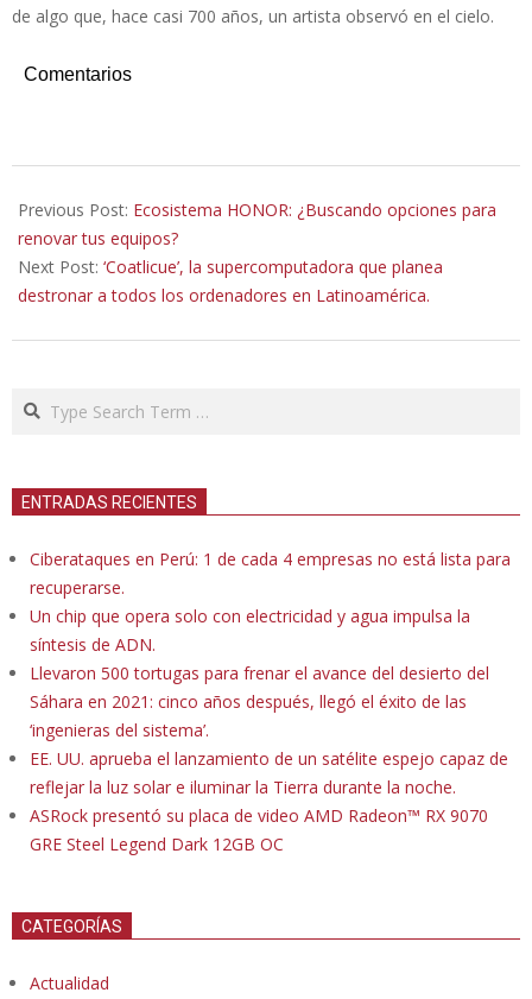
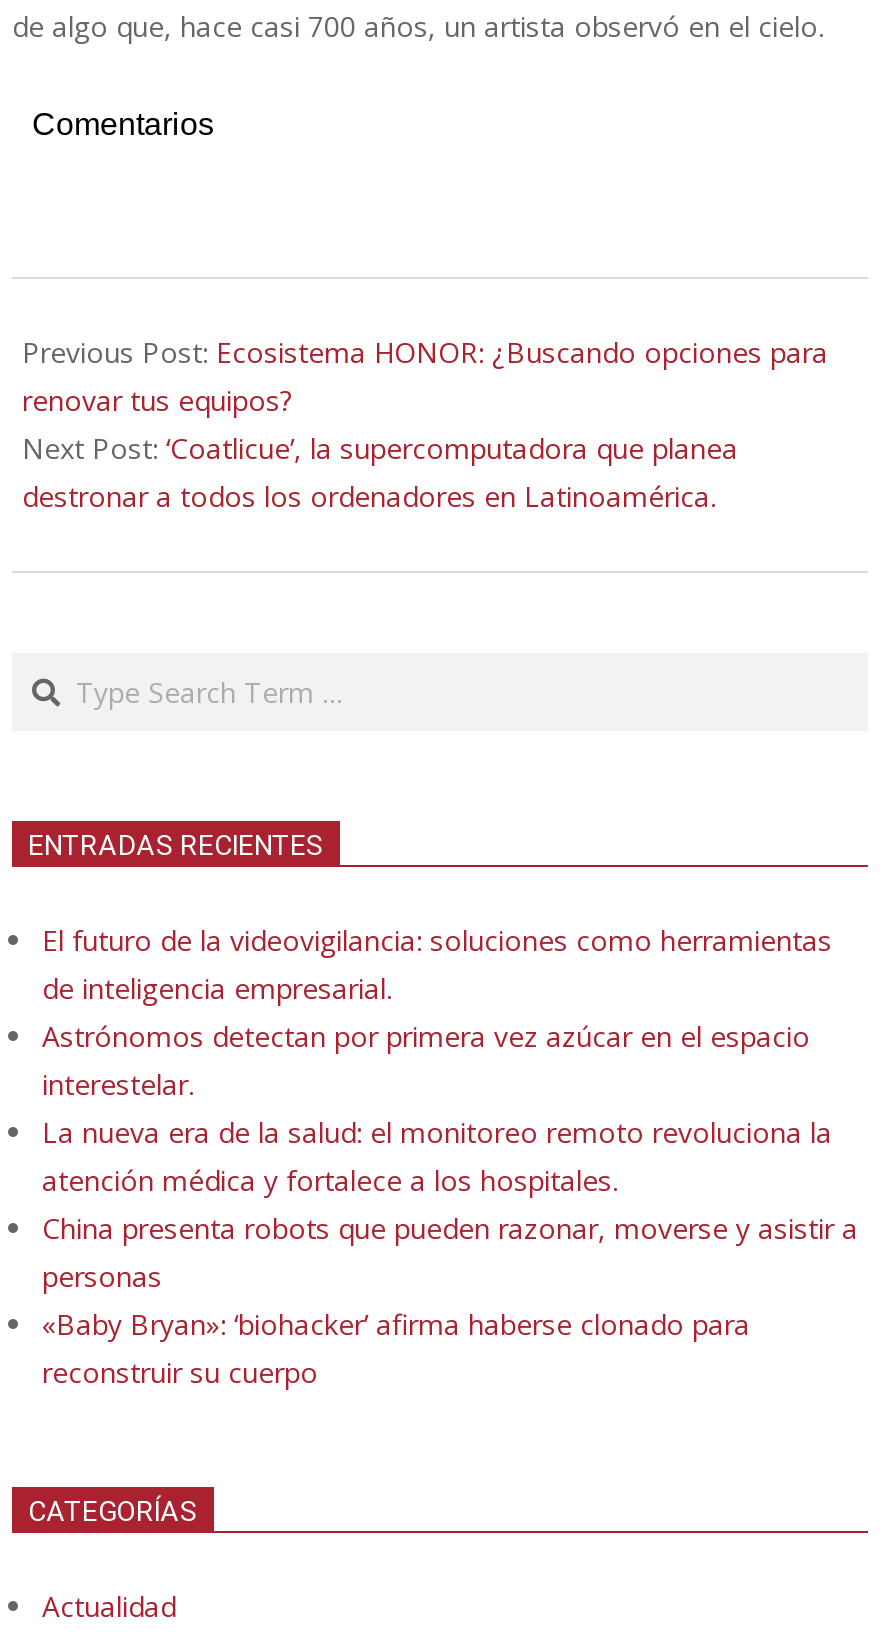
- Ciberataques en Perú: 1 de cada 4 empresas no está lista para
- recuperarse.
- Un chip que opera solo con electricidad y agua impulsa la
- síntesis de ADN.
- Llevaron 500 tortugas para frenar el avance del desierto del
- Sáhara en 2021: cinco años después, llegó el éxito de las
- ‘ingenieras del sistema’.
- EE. UU. aprueba el lanzamiento de un satélite espejo capaz de
- reflejar la luz solar e iluminar la Tierra durante la noche.
- ASRock presentó su placa de video AMD Radeon™ RX 9070
- GRE Steel Legend Dark 12GB OC
+ El futuro de la videovigilancia: soluciones como herramientas
+ de inteligencia empresarial.
+ Astrónomos detectan por primera vez azúcar en el espacio
+ interestelar.
+ La nueva era de la salud: el monitoreo remoto revoluciona la
+ atención médica y fortalece a los hospitales.
+ China presenta robots que pueden razonar, moverse y asistir a
+ personas
+ «Baby Bryan»: ‘biohacker’ afirma haberse clonado para
+ reconstruir su cuerpo
